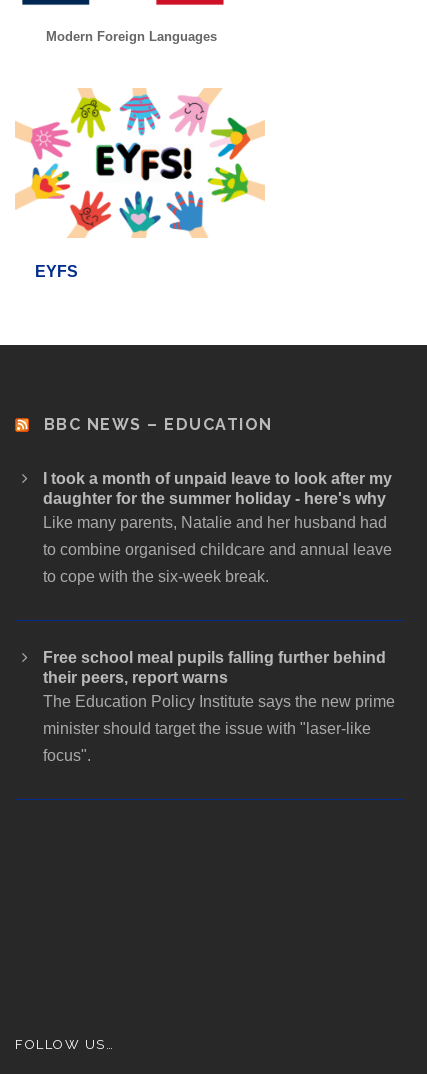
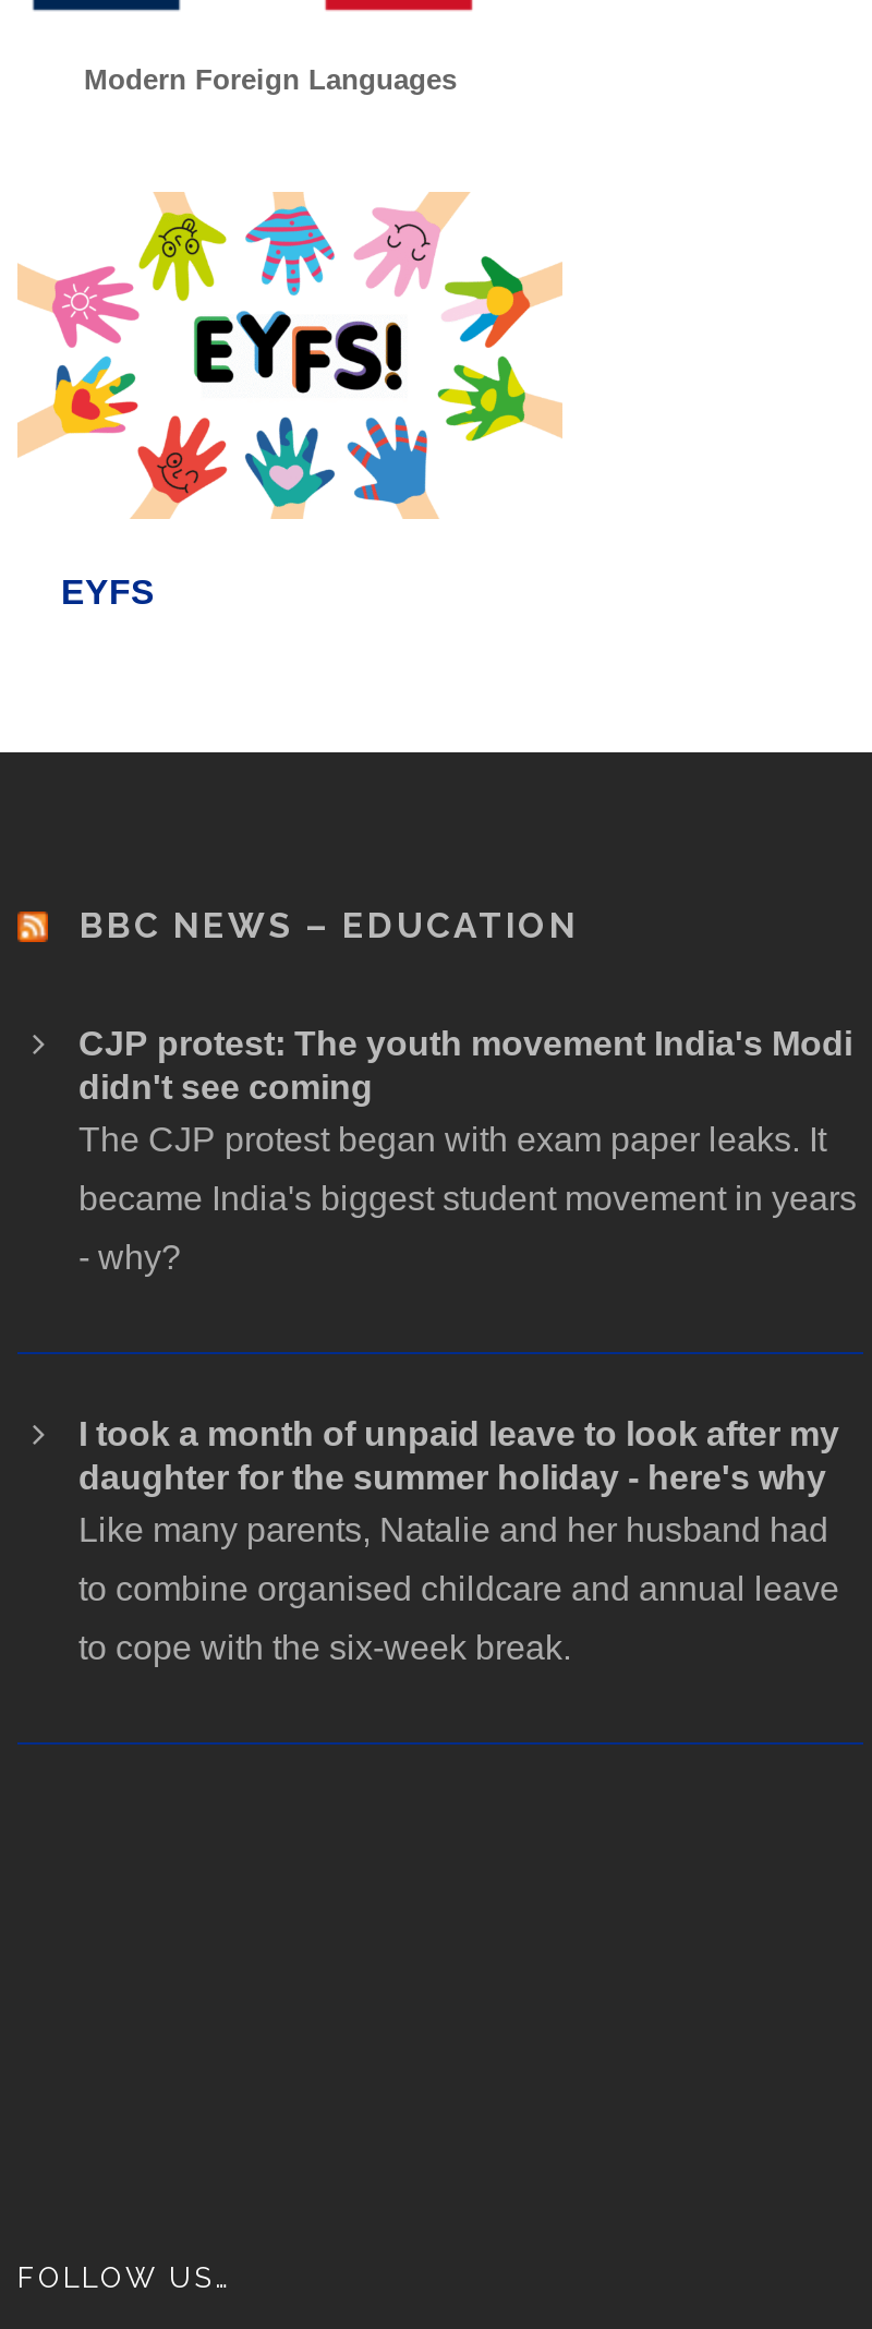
+ CJP protest: The youth movement India's Modi
+ didn't see coming
+ The CJP protest began with exam paper leaks. It
+ became India's biggest student movement in years
+ - why?

moved down: I took a month of unpaid leave to look after my | daughter for the summer holiday - here's why | Like many parents, Natalie and her husband had | to combine organised childcare and annual leave | to cope with the six-week break.

- Free school meal pupils falling further behind
- their peers, report warns
- The Education Policy Institute says the new prime
- minister should target the issue with "laser-like
- focus".
